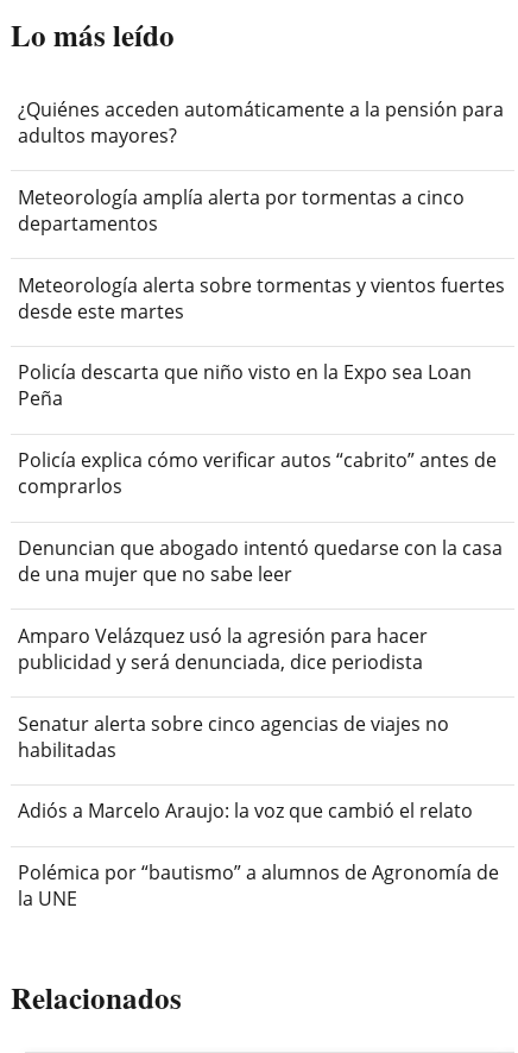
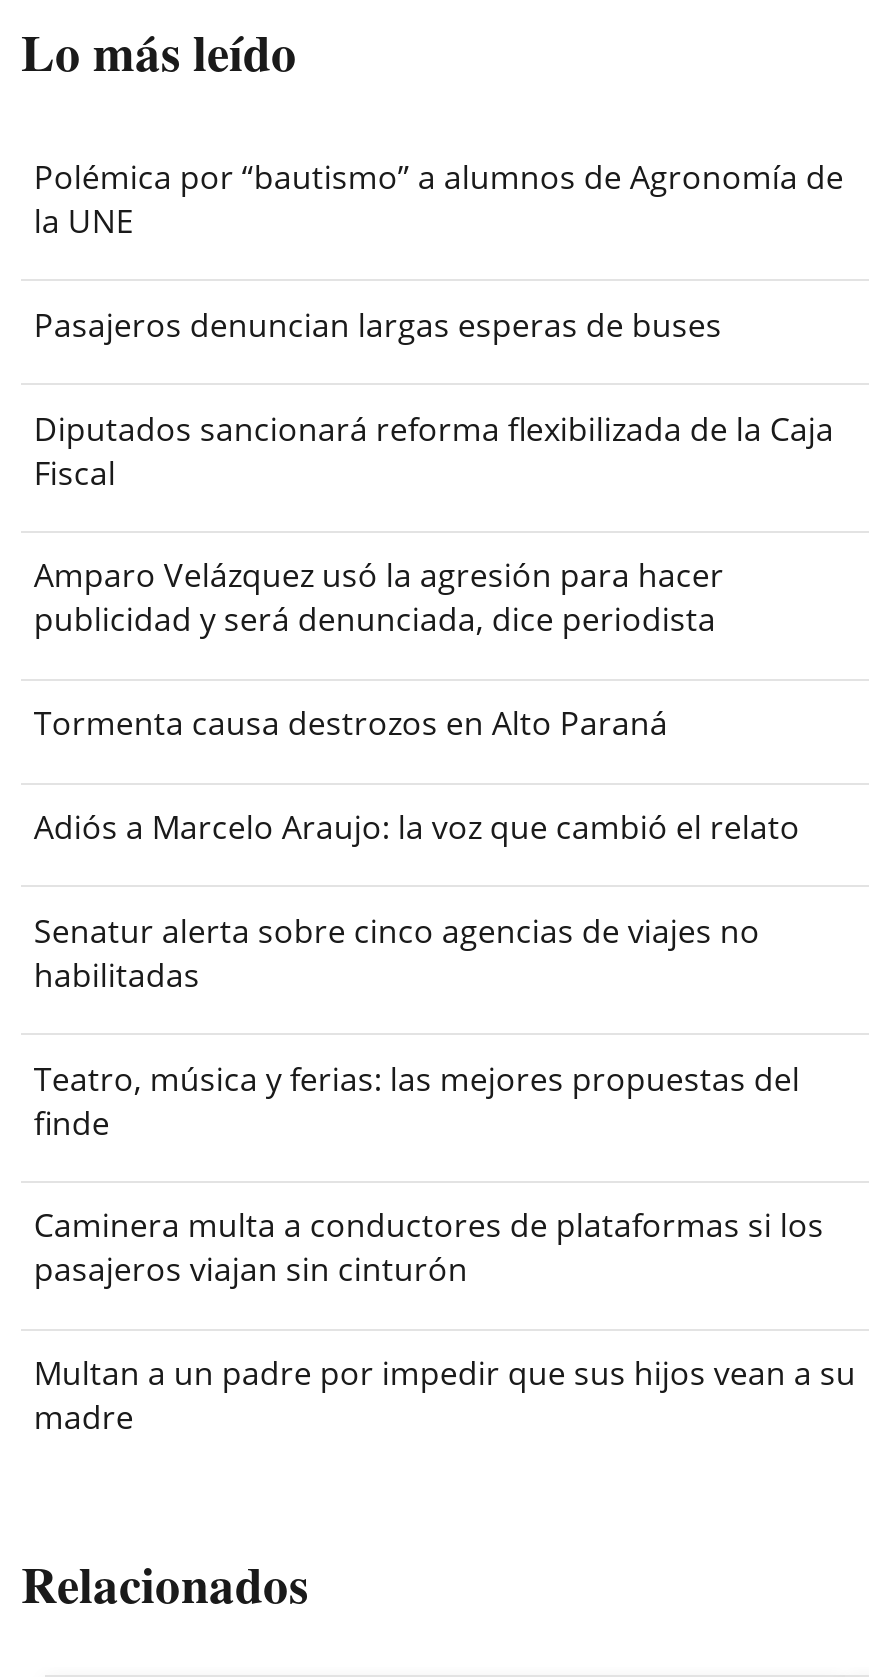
- ¿Quiénes acceden automáticamente a la pensión para
- adultos mayores?
- Meteorología amplía alerta por tormentas a cinco
- departamentos
- Meteorología alerta sobre tormentas y vientos fuertes
- desde este martes
- Policía descarta que niño visto en la Expo sea Loan
- Peña
- Policía explica cómo verificar autos “cabrito” antes de
- comprarlos
- Denuncian que abogado intentó quedarse con la casa
- de una mujer que no sabe leer
+ Pasajeros denuncian largas esperas de buses
+ Diputados sancionará reforma flexibilizada de la Caja
+ Fiscal

moved up: Amparo Velázquez usó la agresión para hacer | publicidad y será denunciada, dice periodista

+ Tormenta causa destrozos en Alto Paraná

moved up: Senatur alerta sobre cinco agencias de viajes no | habilitadas

+ Teatro, música y ferias: las mejores propuestas del
+ finde
+ Caminera multa a conductores de plataformas si los
+ pasajeros viajan sin cinturón
+ Multan a un padre por impedir que sus hijos vean a su
+ madre

moved up: Adiós a Marcelo Araujo: la voz que cambió el relato

moved up: Polémica por “bautismo” a alumnos de Agronomía de | la UNE
